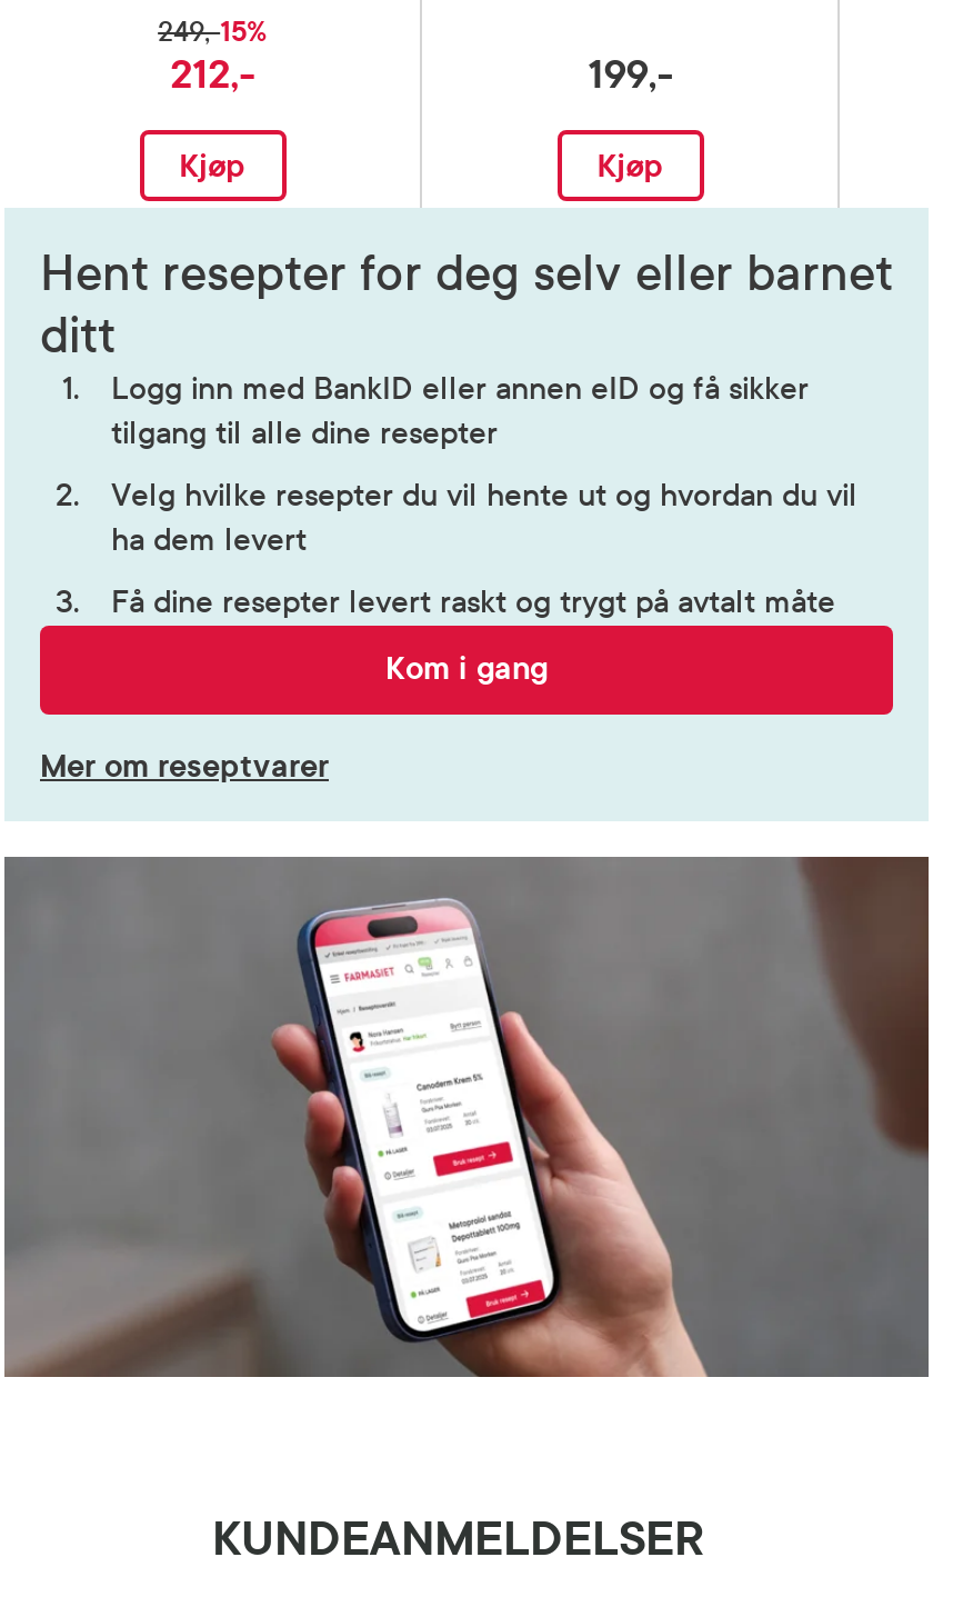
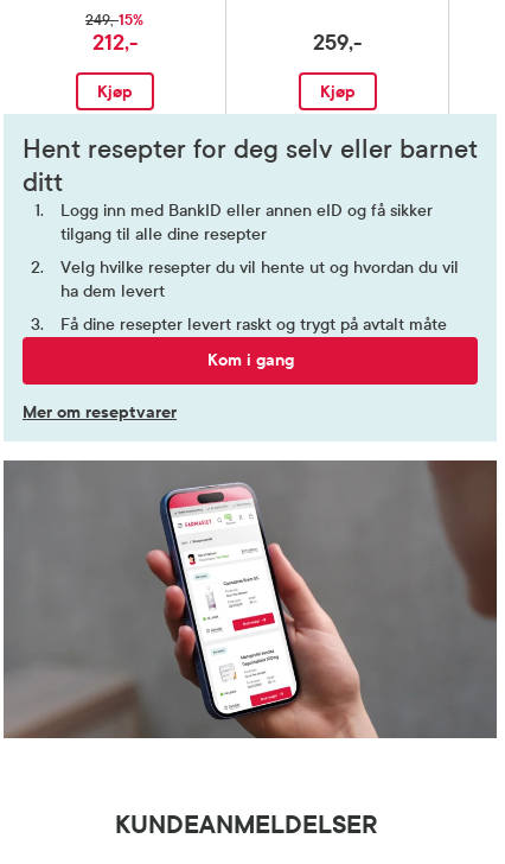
- 199,-
+ 259,-
